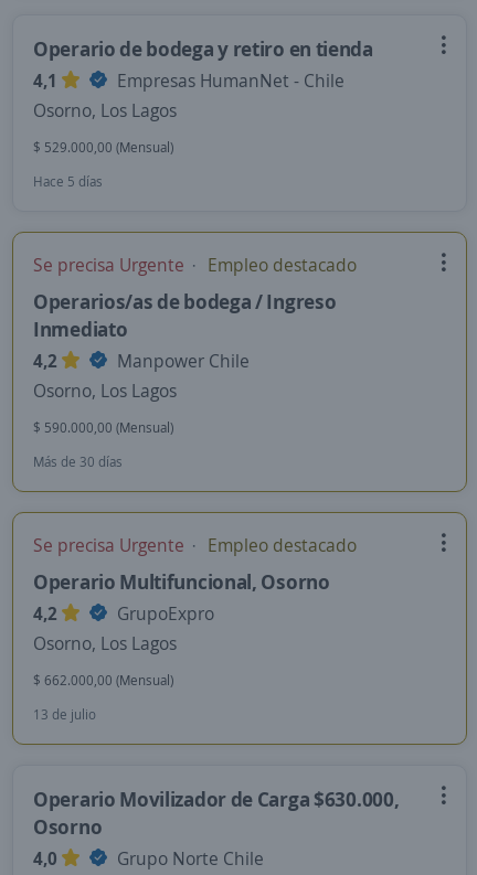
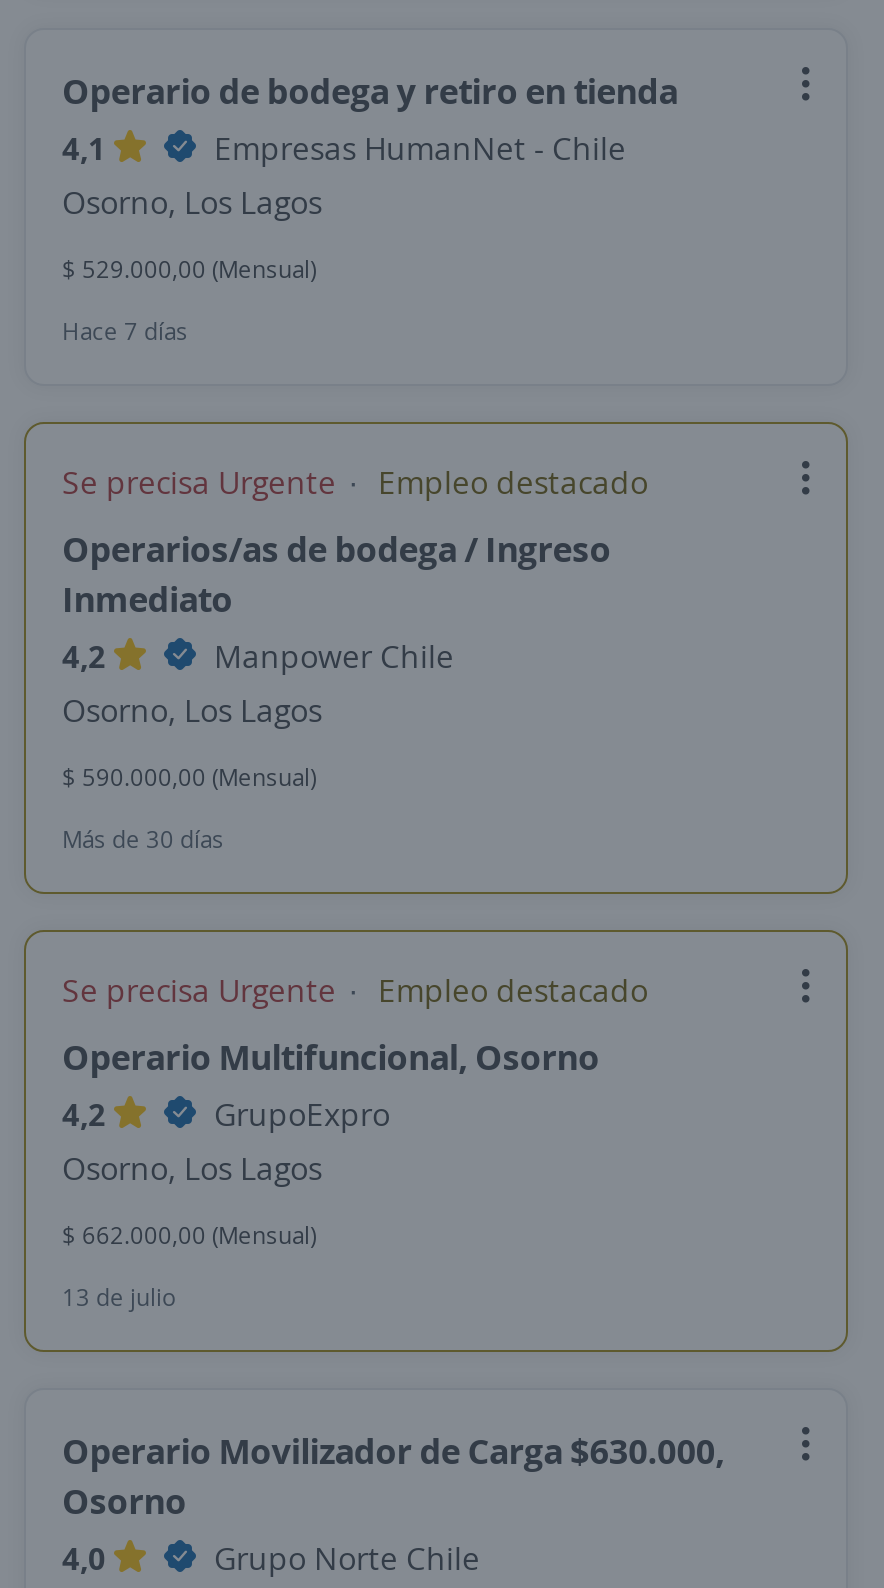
- Hace 5 días
+ Hace 7 días
